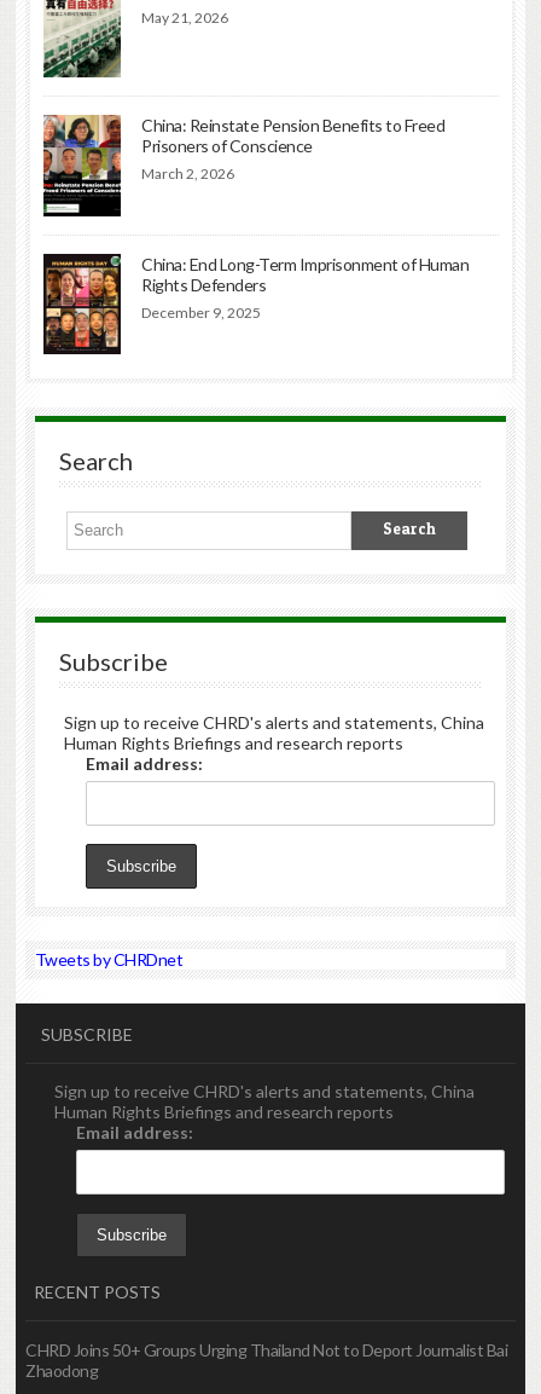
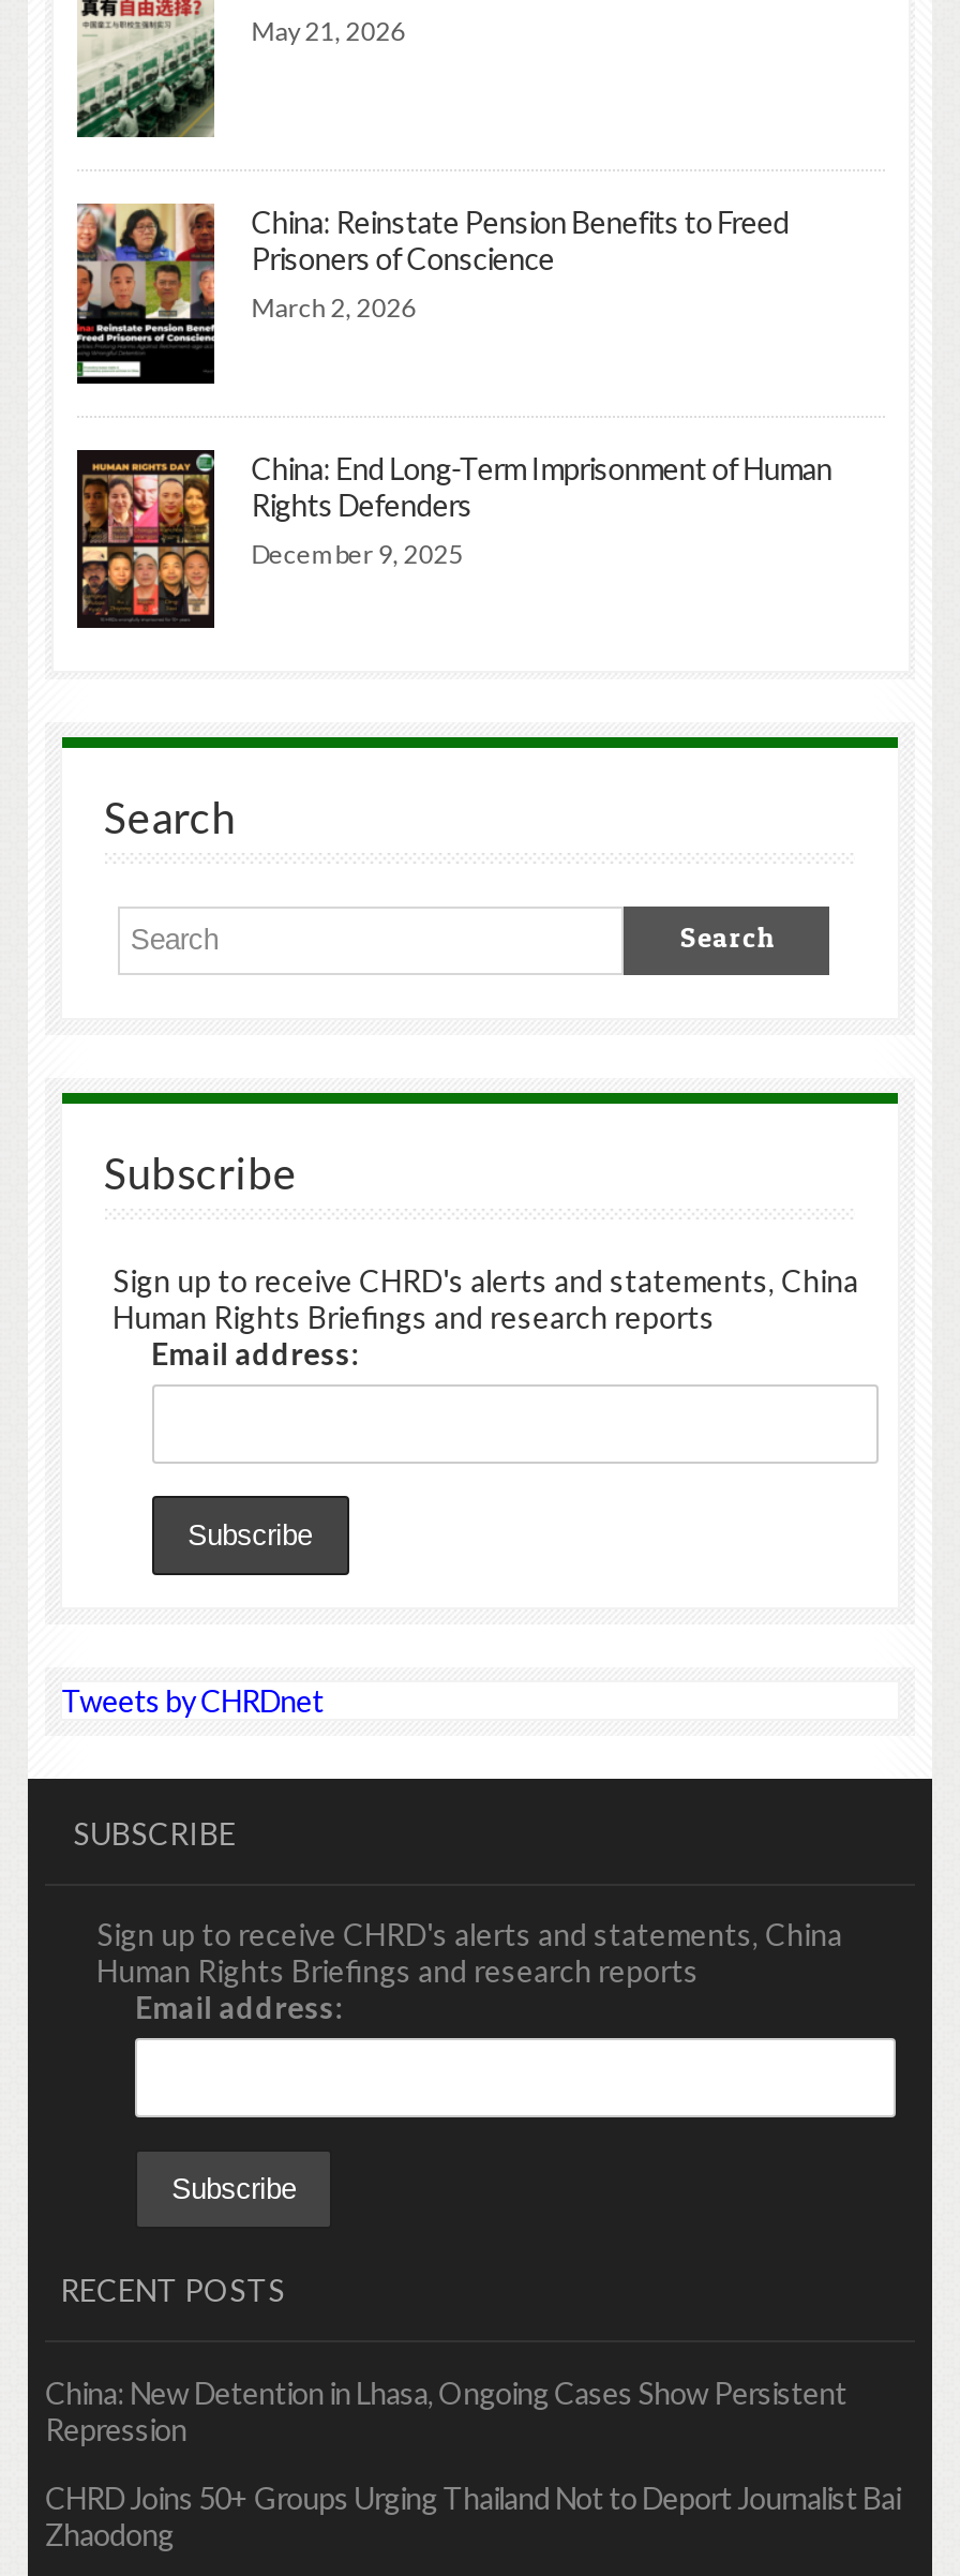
+ China: New Detention in Lhasa, Ongoing Cases Show Persistent
+ Repression
